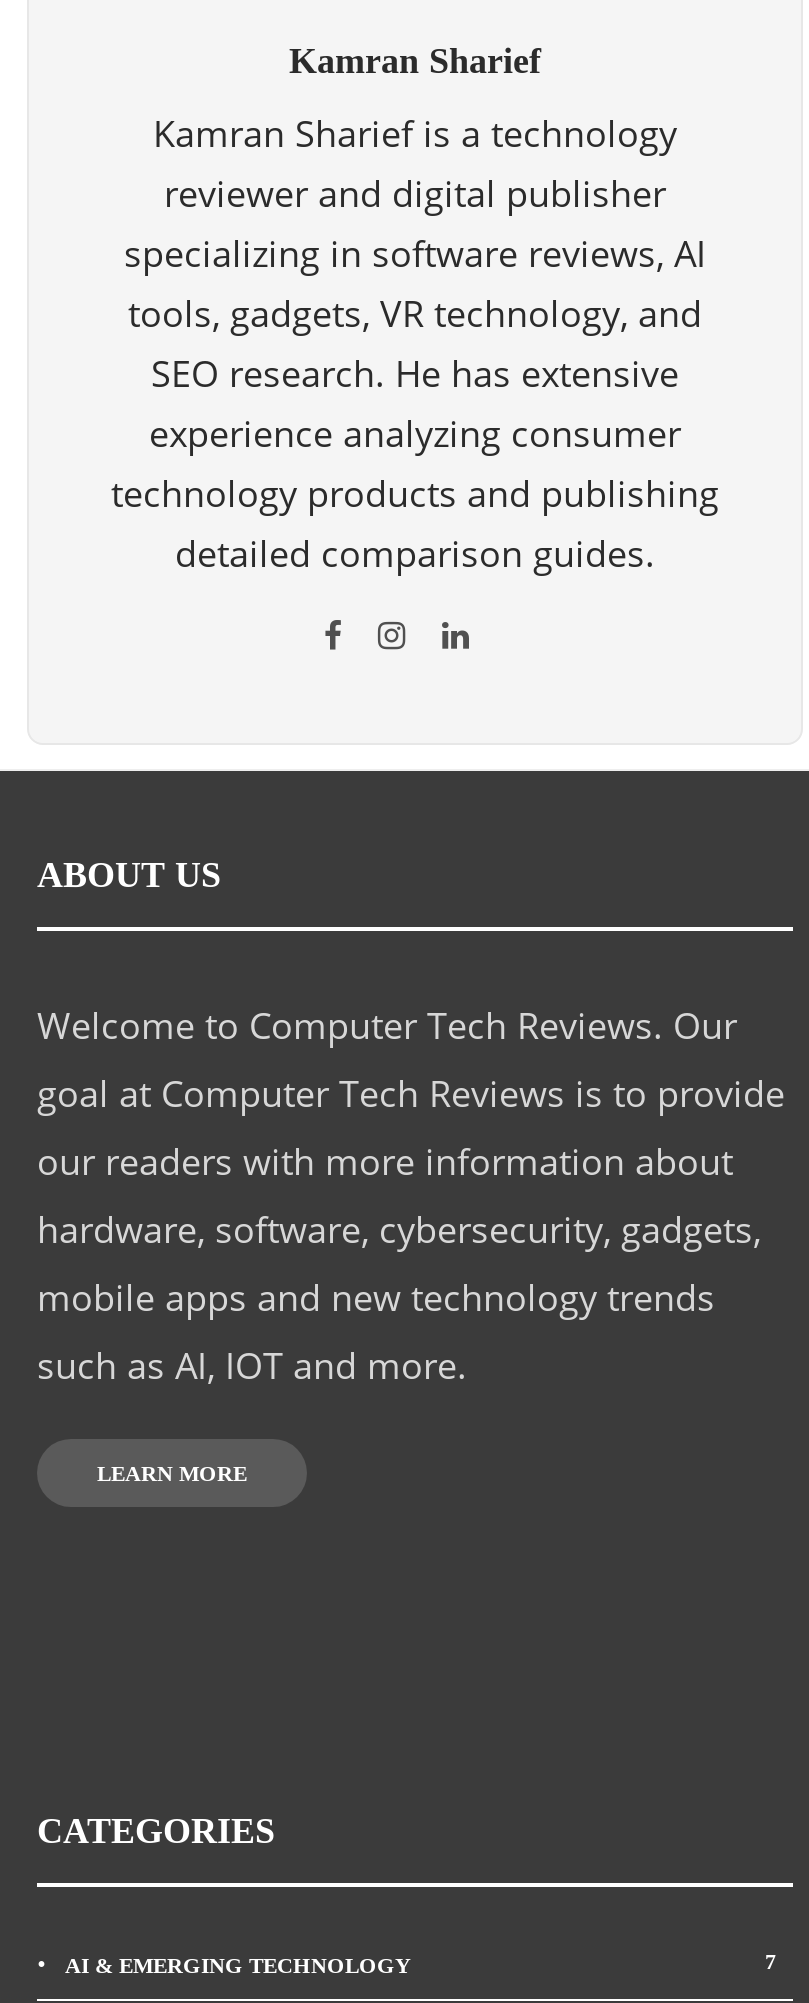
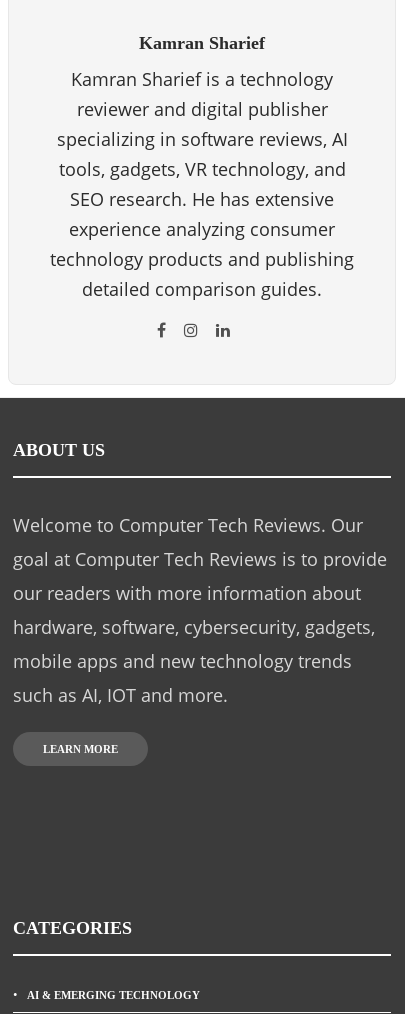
- 7
